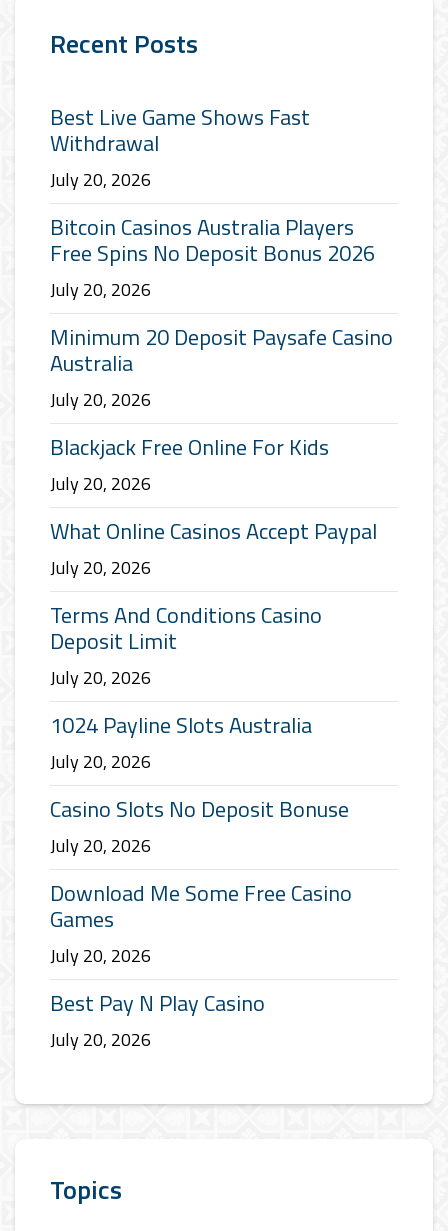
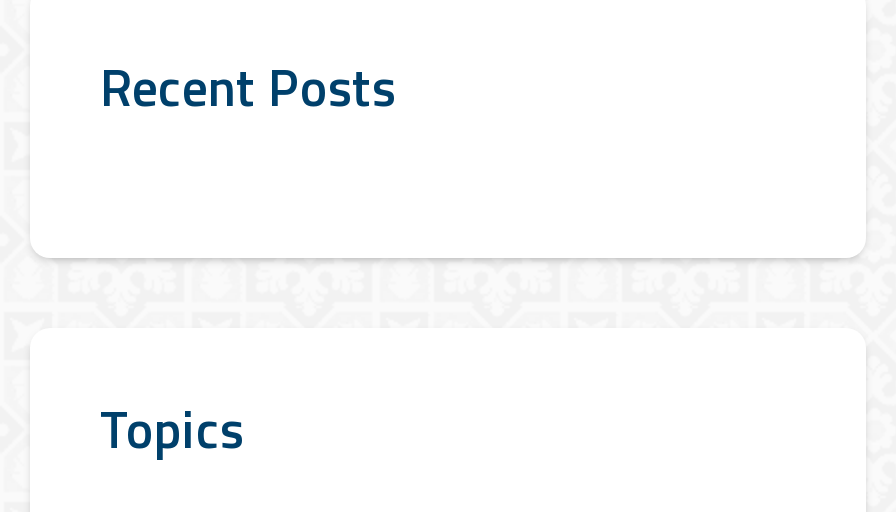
- Best Live Game Shows Fast
- Withdrawal
- July 20, 2026
- Bitcoin Casinos Australia Players
- Free Spins No Deposit Bonus 2026
- July 20, 2026
- Minimum 20 Deposit Paysafe Casino
- Australia
- July 20, 2026
- Blackjack Free Online For Kids
- July 20, 2026
- What Online Casinos Accept Paypal
- July 20, 2026
- Terms And Conditions Casino
- Deposit Limit
- July 20, 2026
- 1024 Payline Slots Australia
- July 20, 2026
- Casino Slots No Deposit Bonuse
- July 20, 2026
- Download Me Some Free Casino
- Games
- July 20, 2026
- Best Pay N Play Casino
- July 20, 2026
